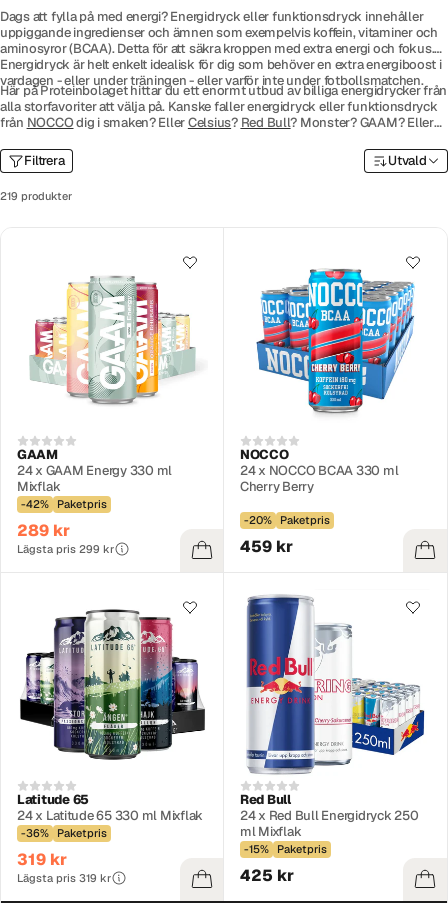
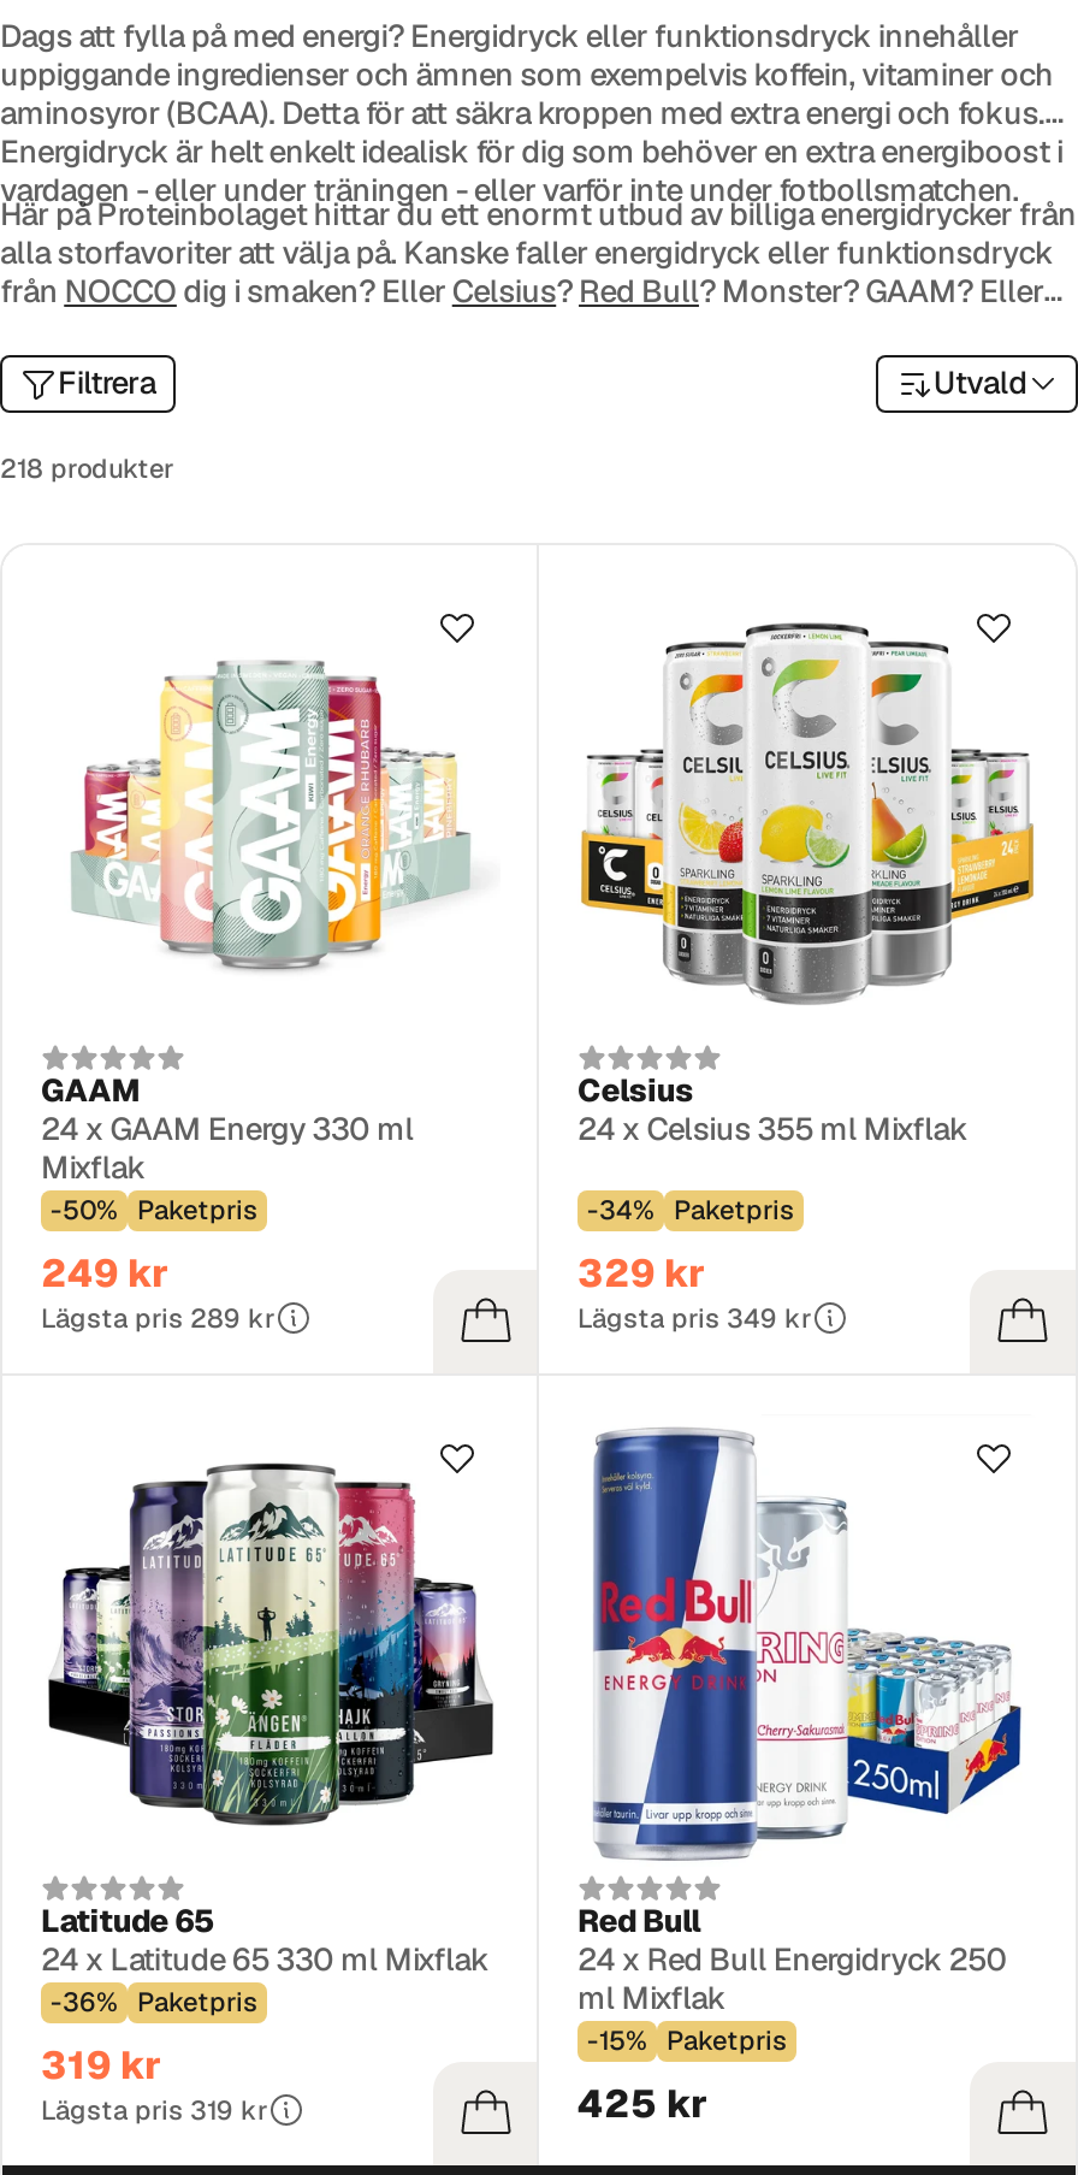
- 219 produkter
+ 218 produkter

- [image]
- NOCCO
- 24 x NOCCO BCAA 330 ml
- Cherry Berry
+ [image]
+ Celsius
+ 24 x Celsius 355 ml Mixflak

- -42% Paketpris
- 289 kr
- Lägsta pris 299 kr
+ -50% Paketpris
+ 249 kr
+ Lägsta pris 289 kr

- -20% Paketpris
- 459 kr
+ -34% Paketpris
+ 329 kr
+ Lägsta pris 349 kr
